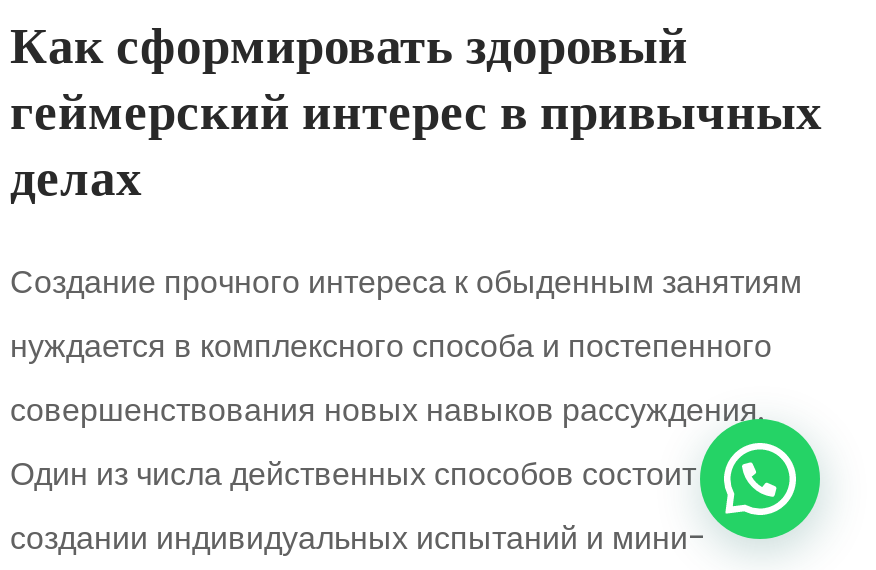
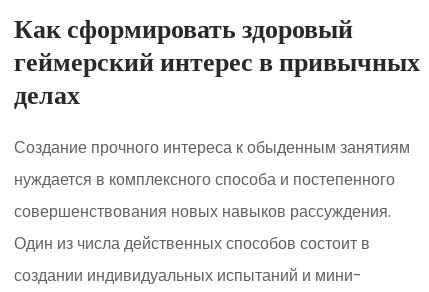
- [image]
